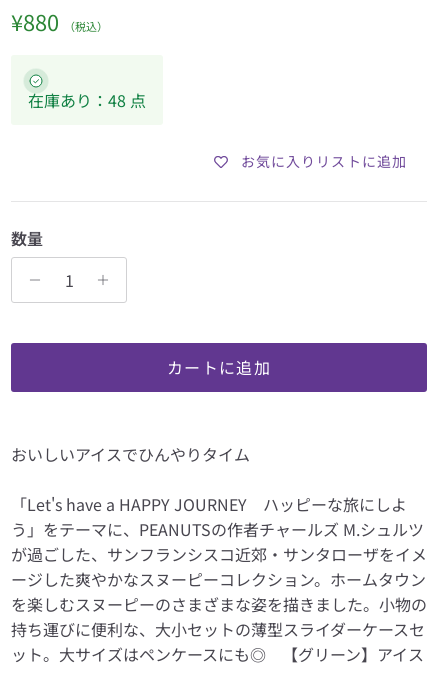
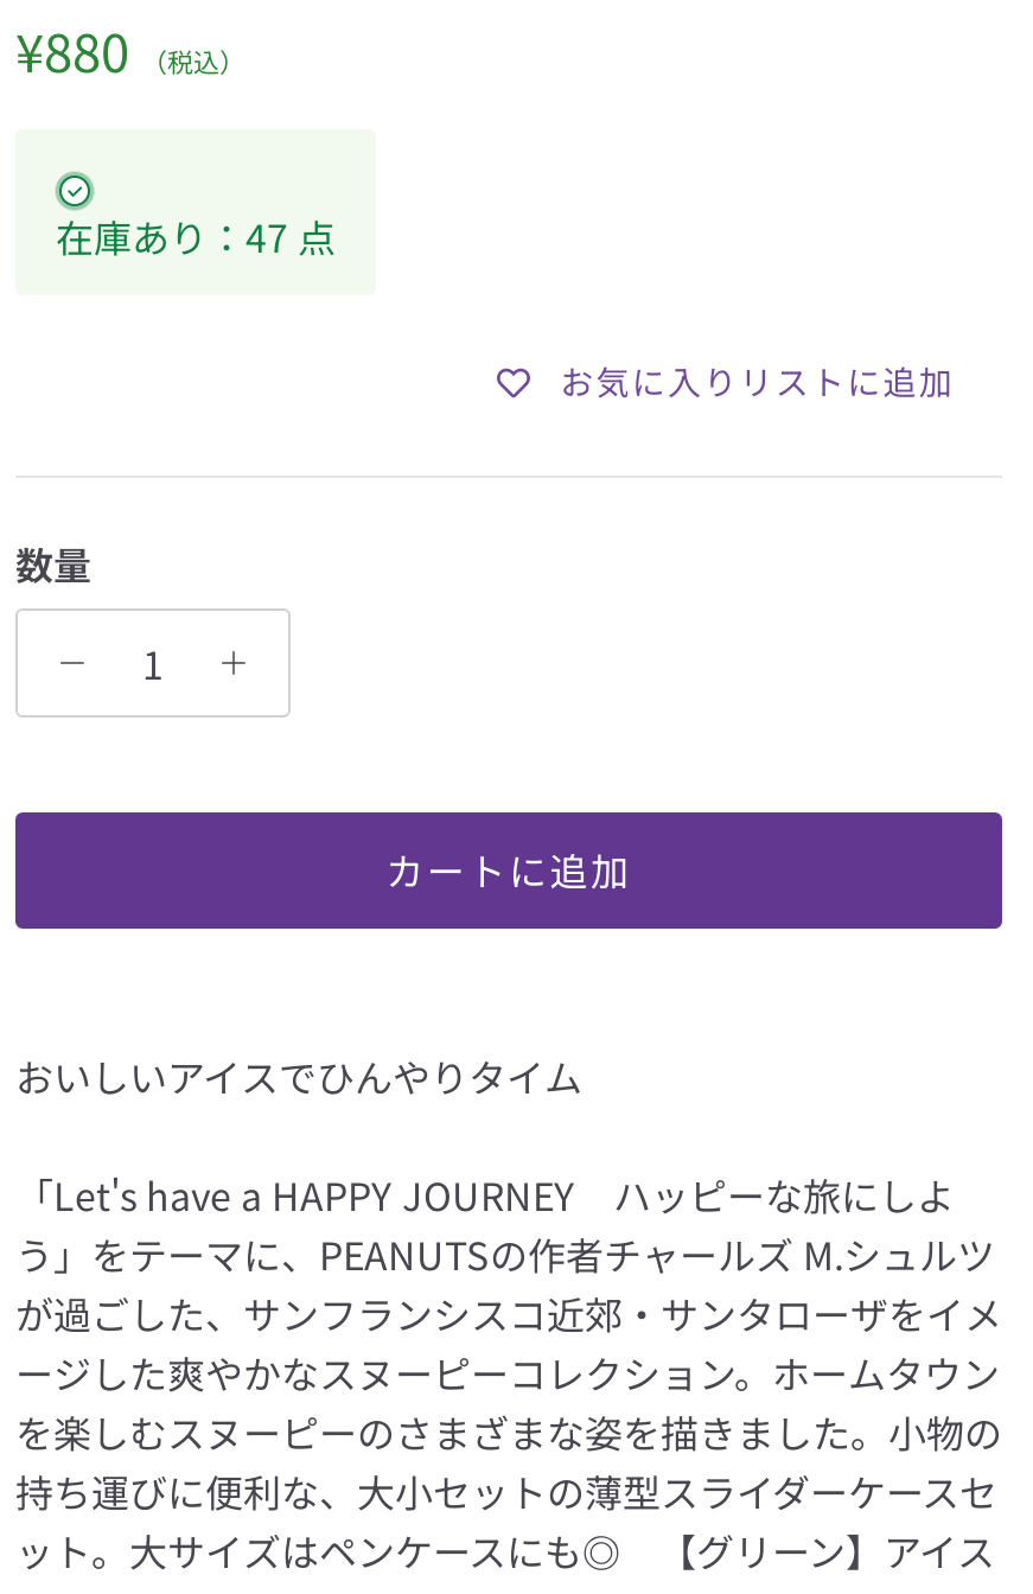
- 在庫あり：48 点
+ 在庫あり：47 点
